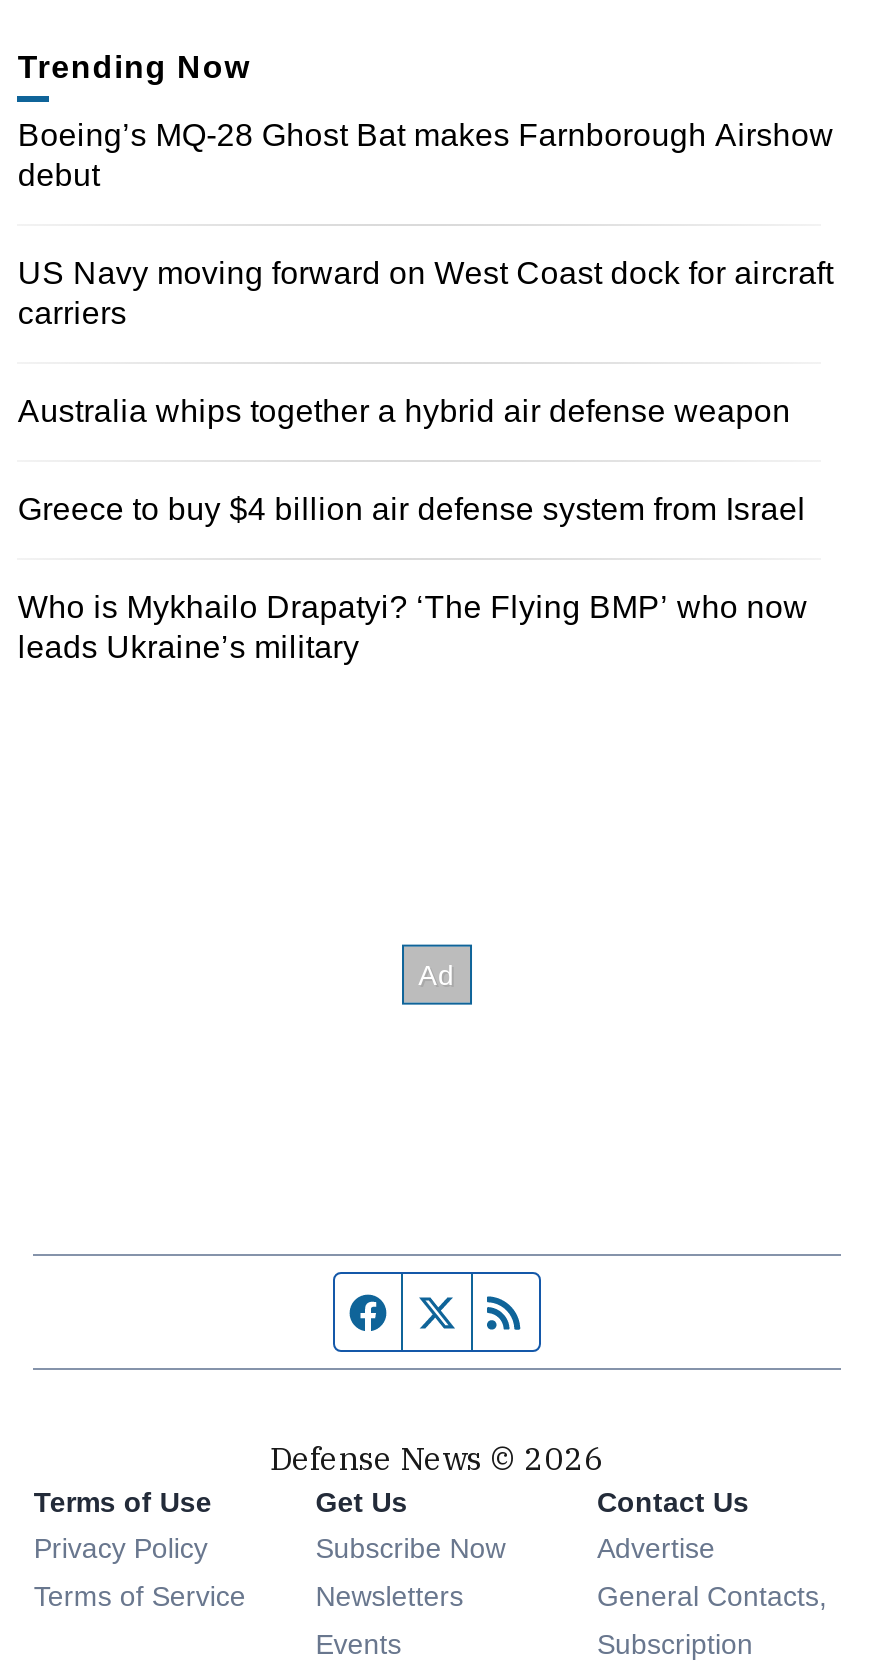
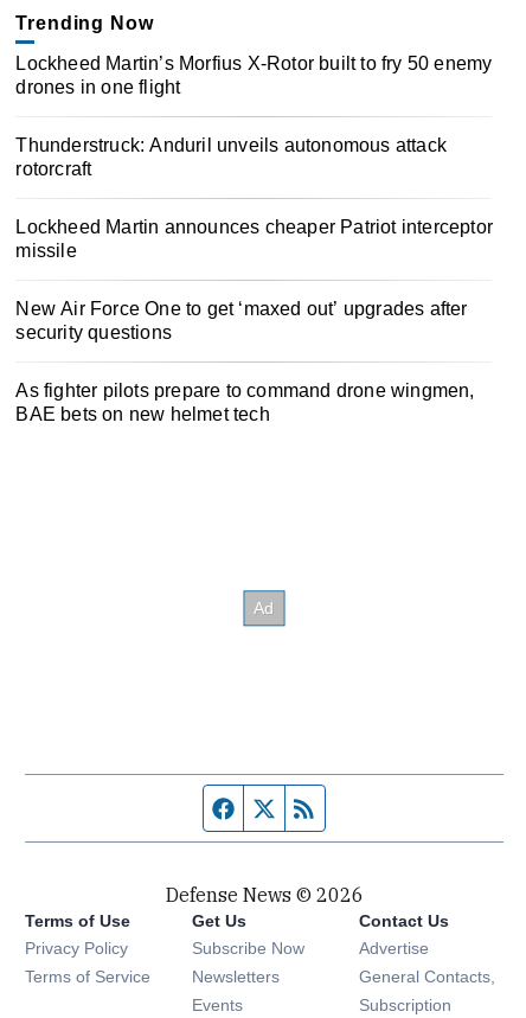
- Boeing’s MQ-28 Ghost Bat makes Farnborough Airshow
- debut
+ Lockheed Martin’s Morfius X-Rotor built to fry 50 enemy
+ drones in one flight

- US Navy moving forward on West Coast dock for aircraft
- carriers
+ Thunderstruck: Anduril unveils autonomous attack
+ rotorcraft

- Australia whips together a hybrid air defense weapon
+ Lockheed Martin announces cheaper Patriot interceptor
+ missile

- Greece to buy $4 billion air defense system from Israel
+ New Air Force One to get ‘maxed out’ upgrades after
+ security questions

- Who is Mykhailo Drapatyi? ‘The Flying BMP’ who now
- leads Ukraine’s military
+ As fighter pilots prepare to command drone wingmen,
+ BAE bets on new helmet tech
